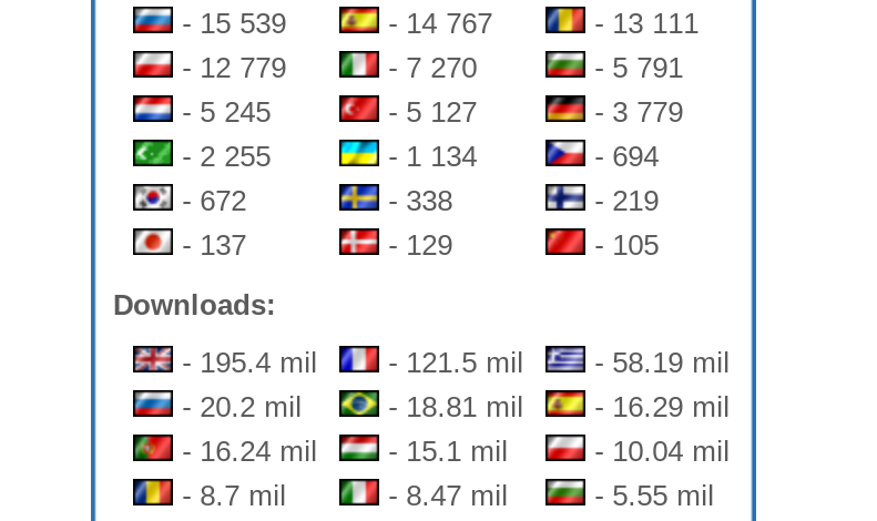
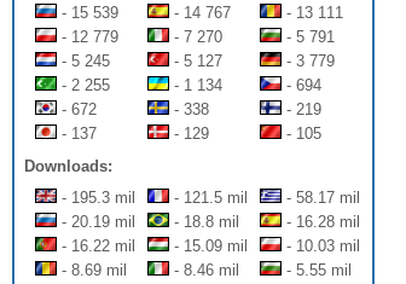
- - 195.4 mil
+ - 195.3 mil

- - 58.19 mil
+ - 58.17 mil

- - 20.2 mil
+ - 20.19 mil

- - 18.81 mil
+ - 18.8 mil

- - 16.29 mil
+ - 16.28 mil

- - 16.24 mil
+ - 16.22 mil

- - 15.1 mil
+ - 15.09 mil

- - 10.04 mil
+ - 10.03 mil

- - 8.7 mil
+ - 8.69 mil

- - 8.47 mil
+ - 8.46 mil
